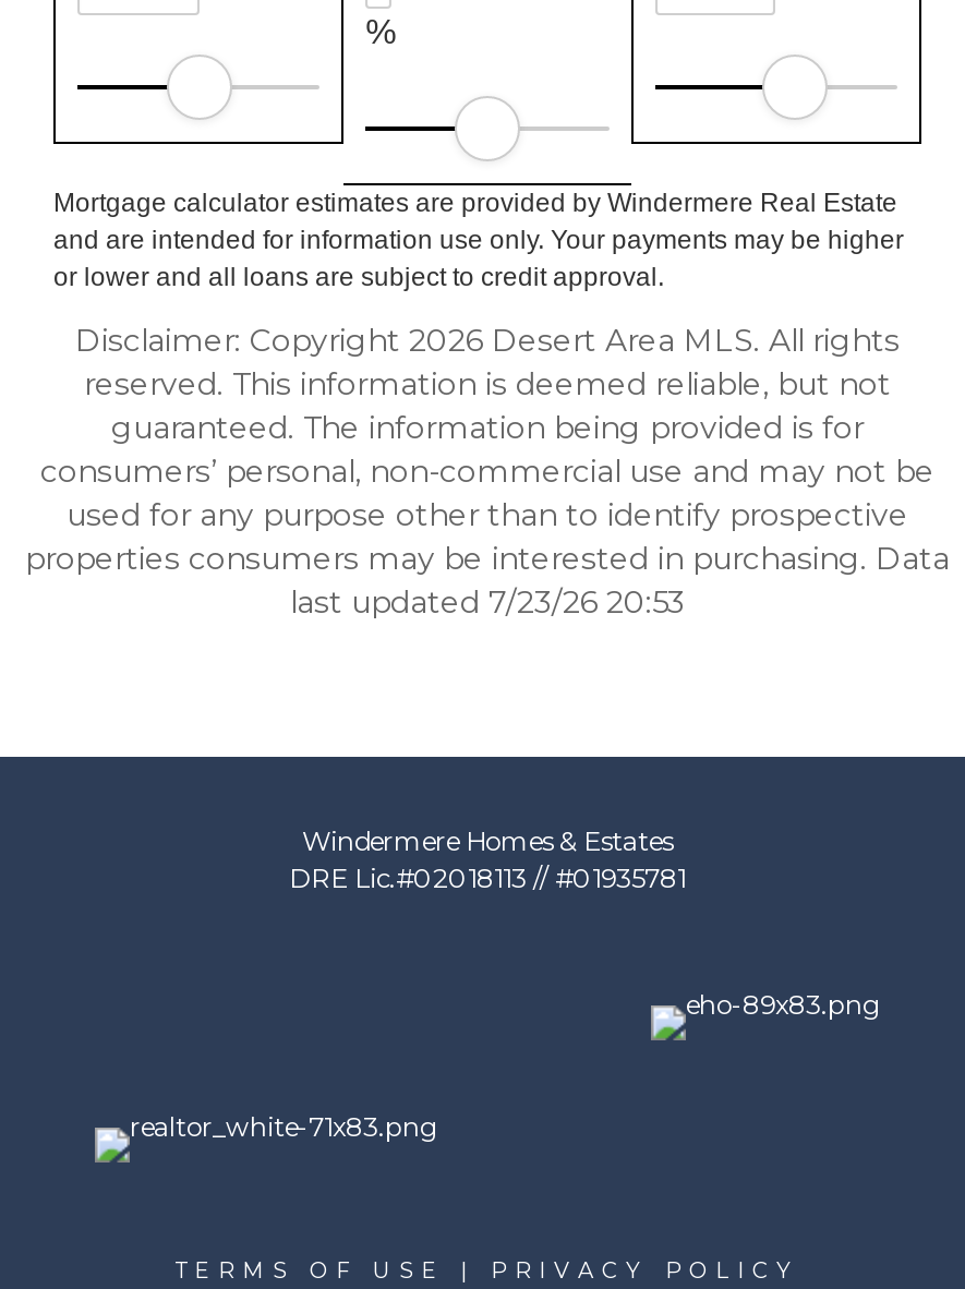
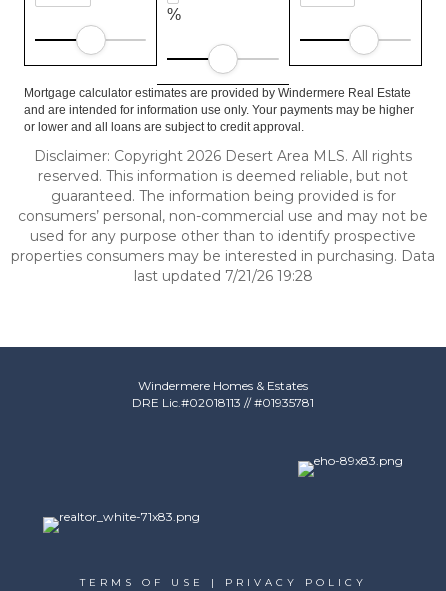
- last updated 7/23/26 20:53
+ last updated 7/21/26 19:28
